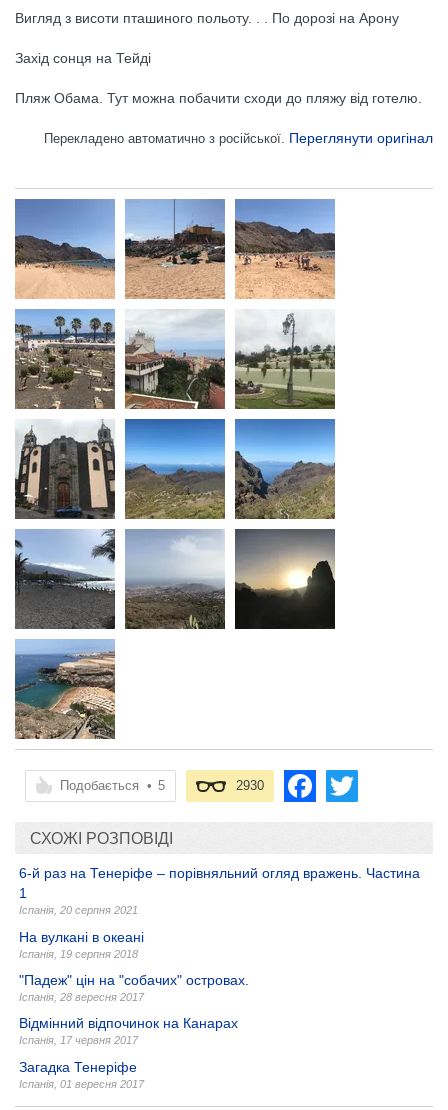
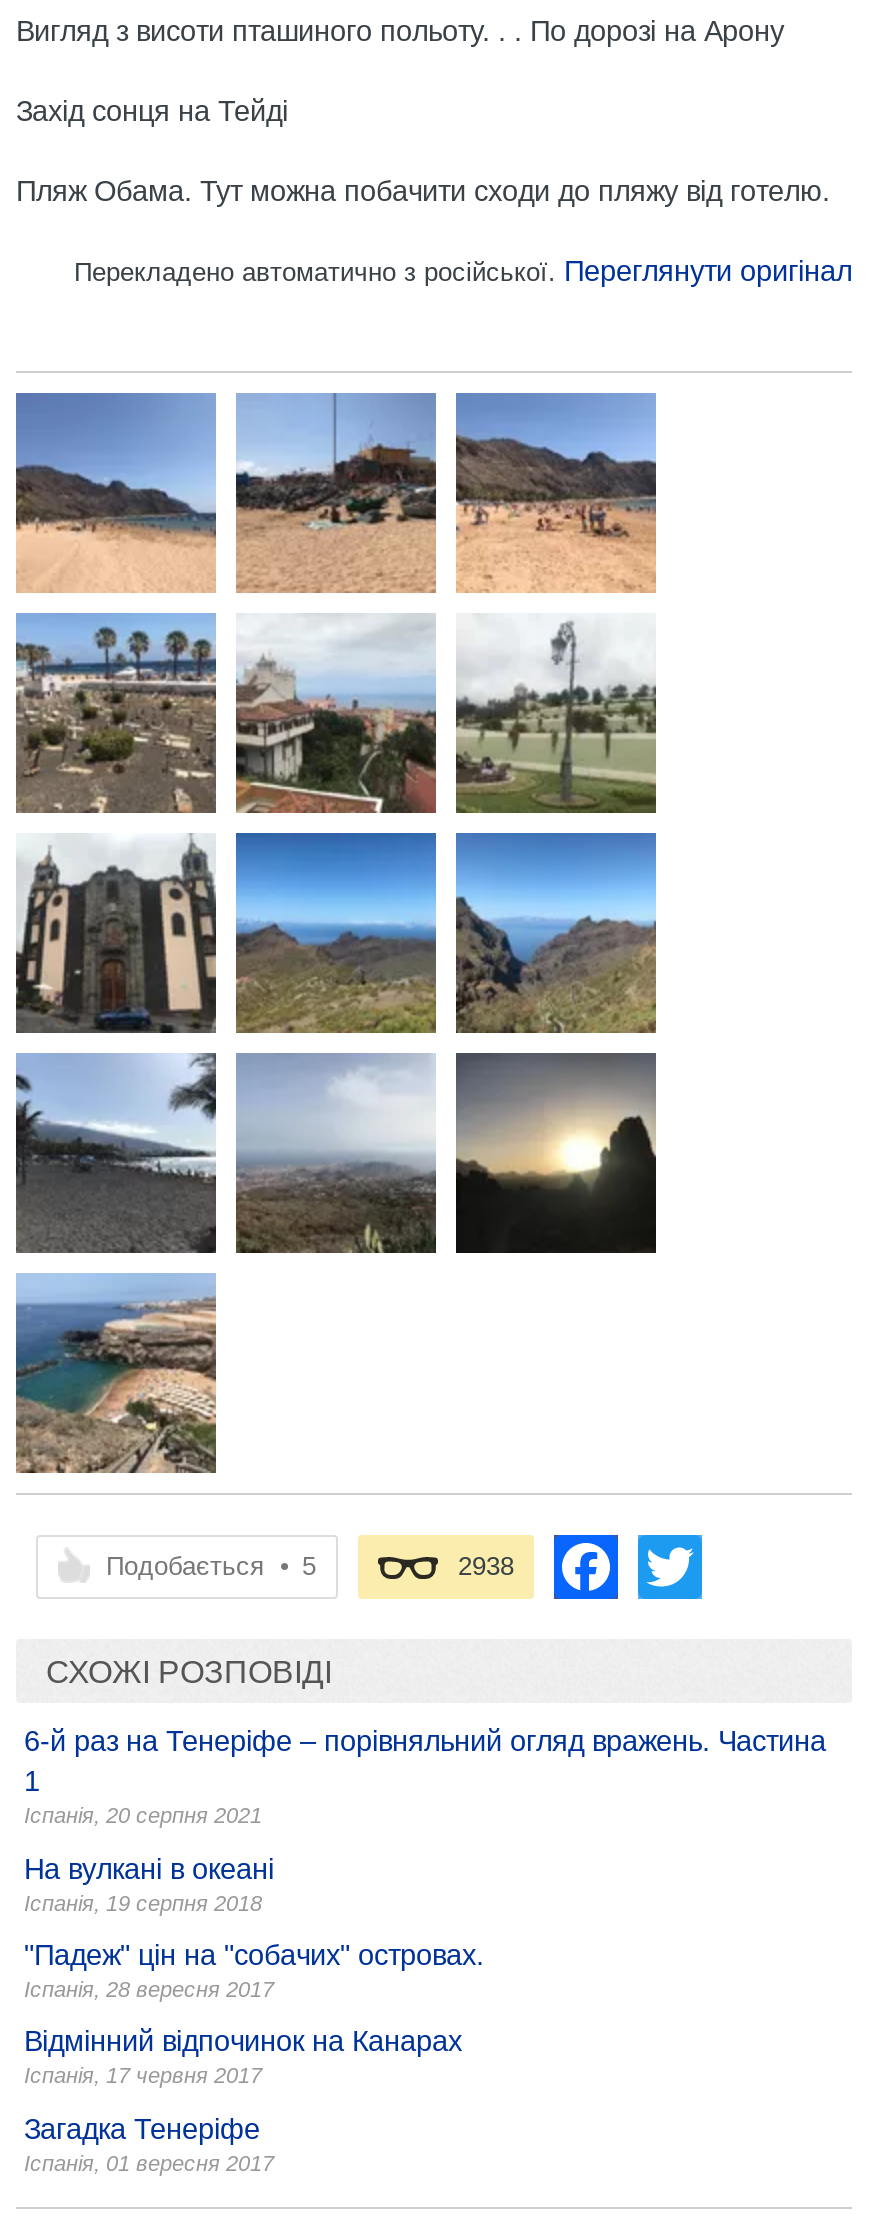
- 2930
+ 2938
